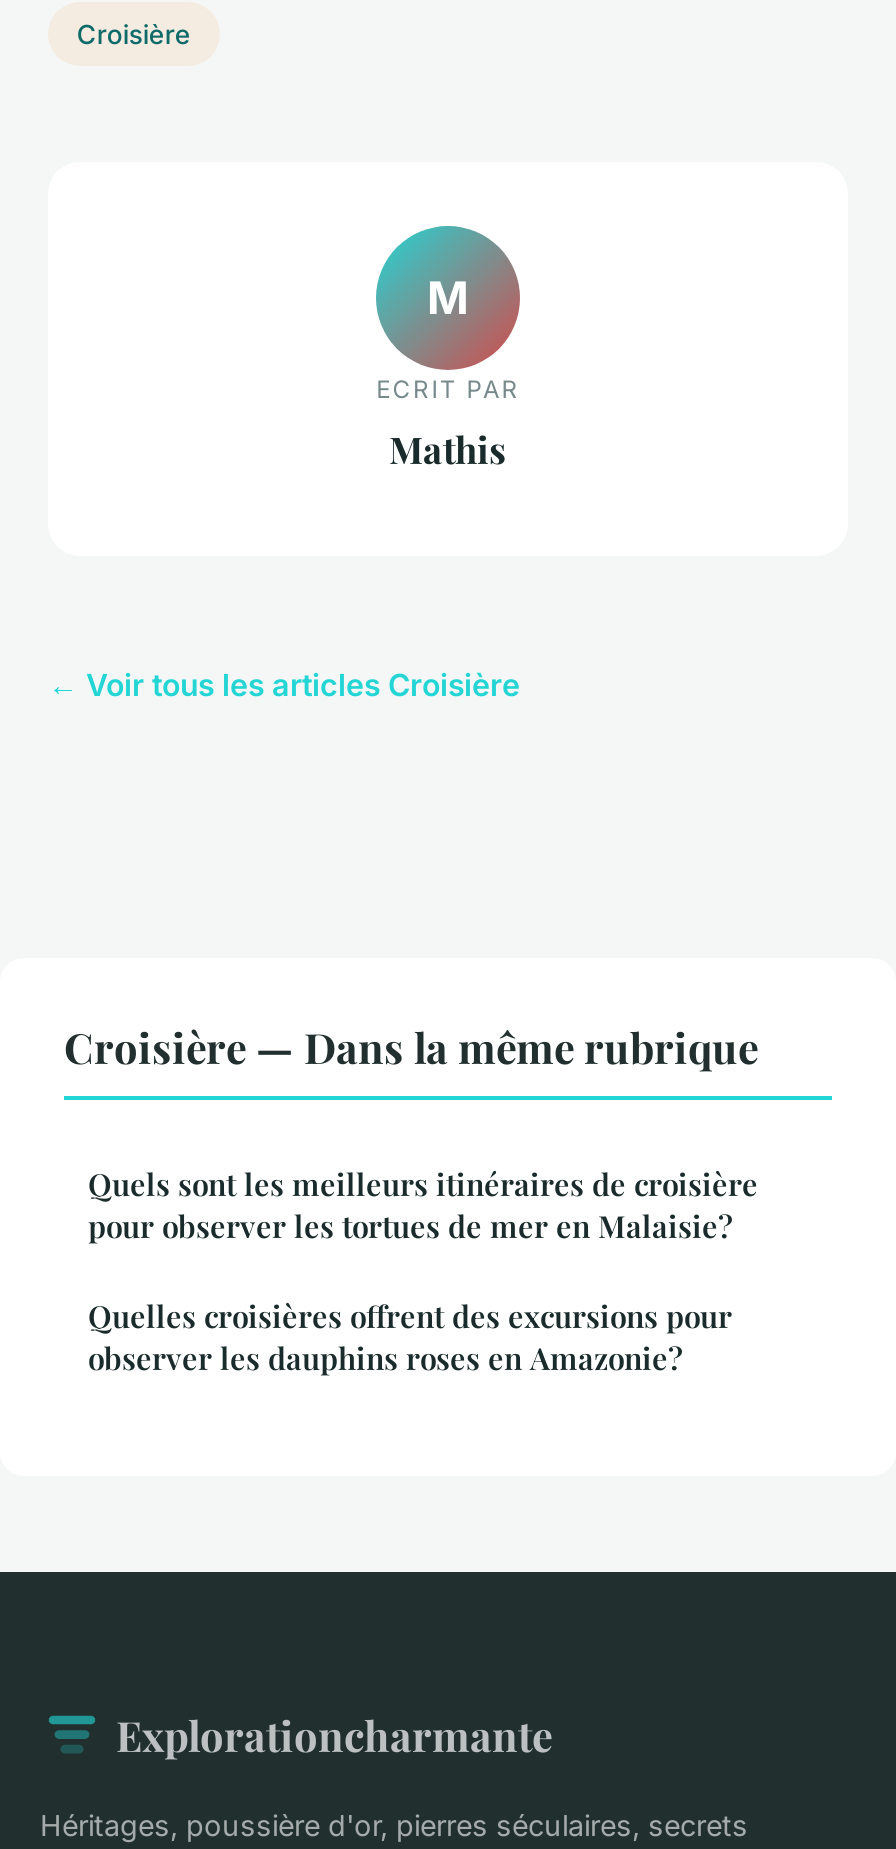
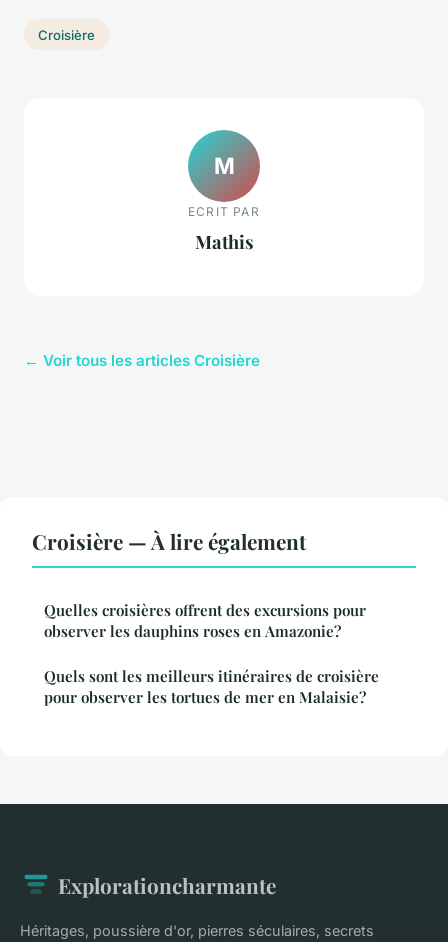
- Croisière — Dans la même rubrique
+ Croisière — À lire également

moved down: Quels sont les meilleurs itinéraires de croisière | pour observer les tortues de mer en Malaisie?

moved up: Quelles croisières offrent des excursions pour | observer les dauphins roses en Amazonie?
